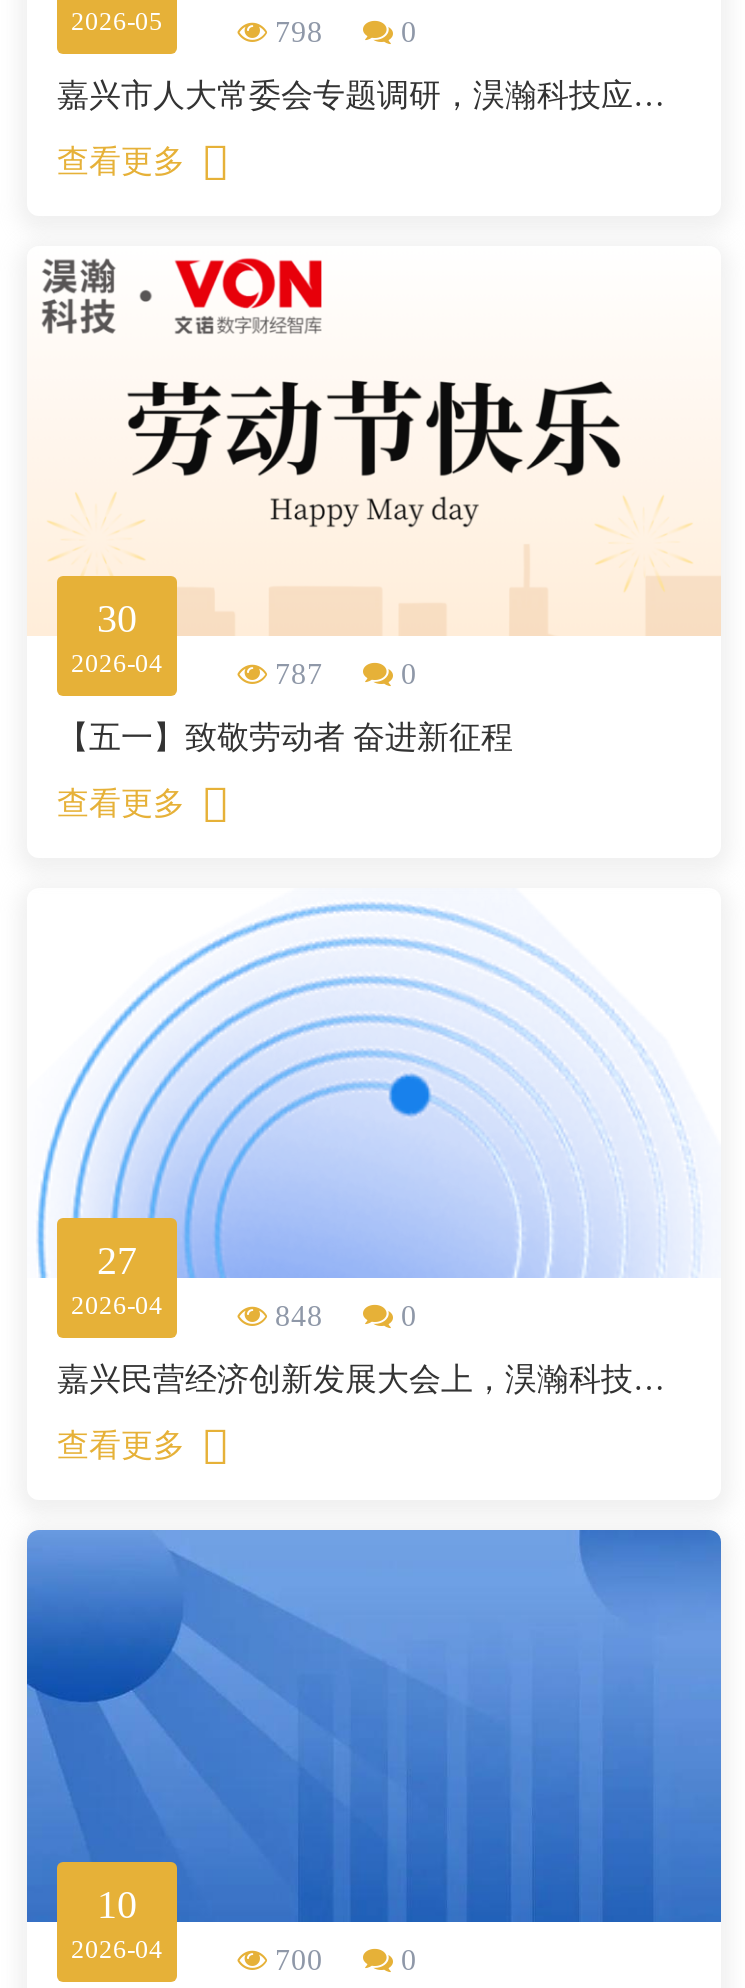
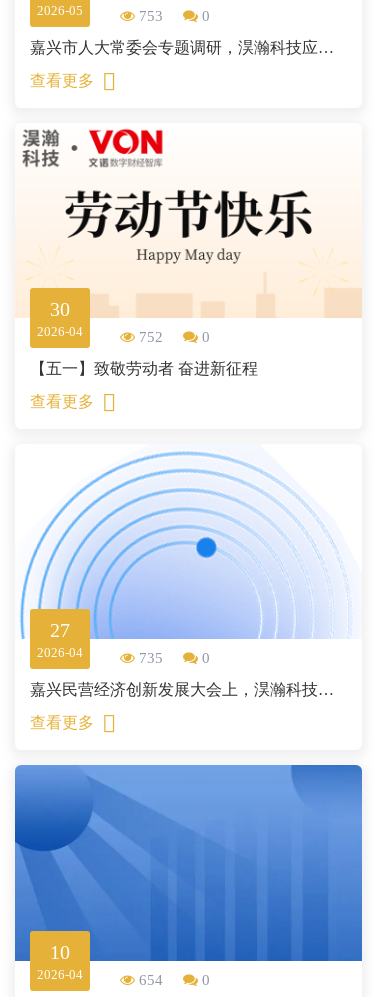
- 798
+ 753

- 787
+ 752

- 848
+ 735

- 700
+ 654
